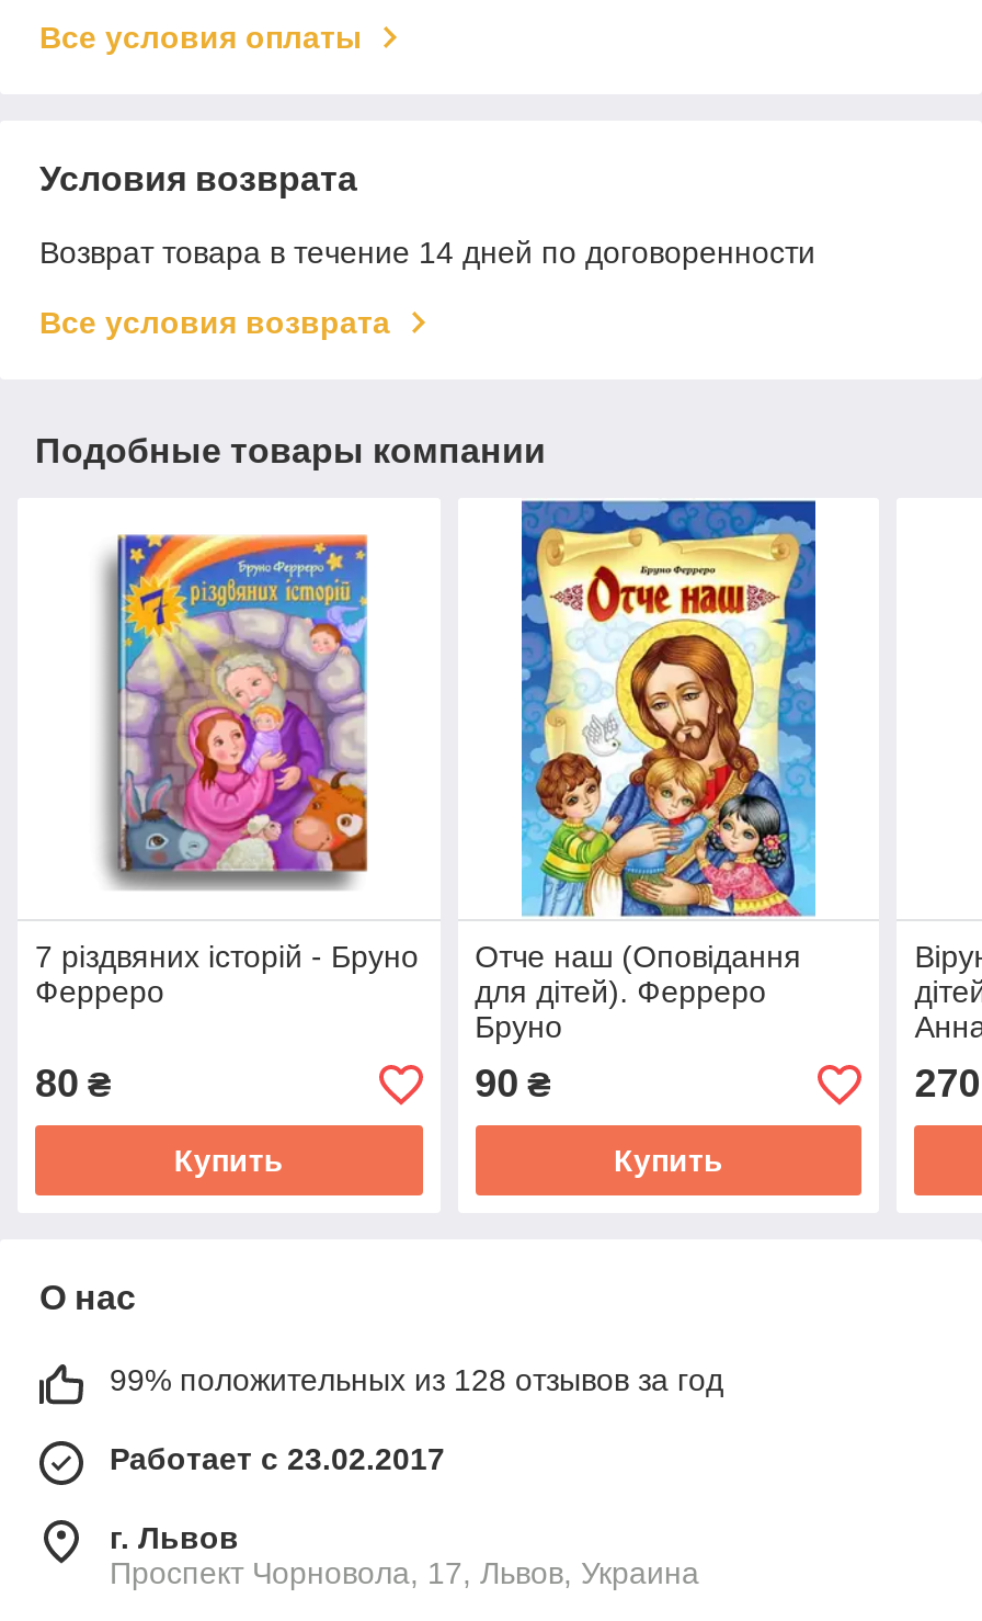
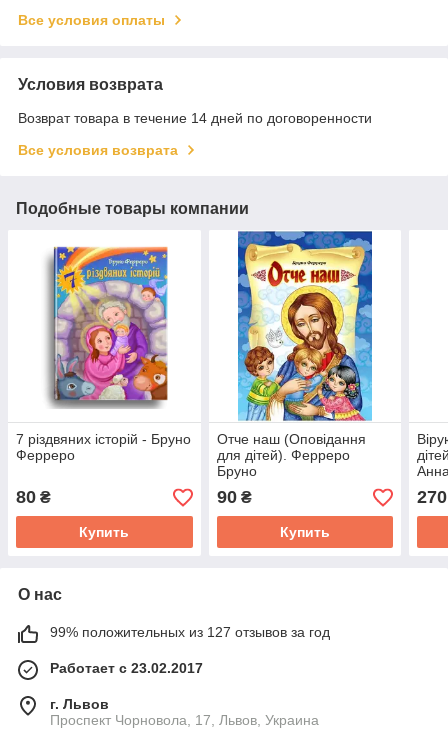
- 99% положительных из 128 отзывов за год
+ 99% положительных из 127 отзывов за год
